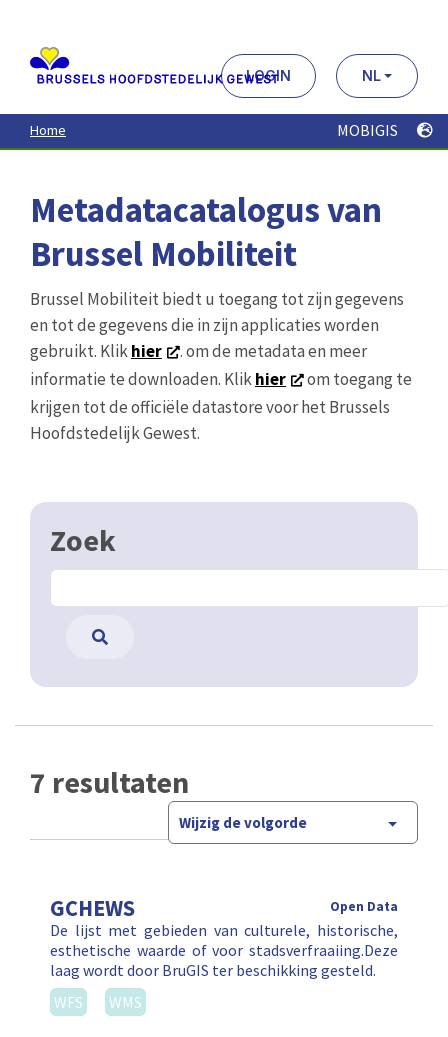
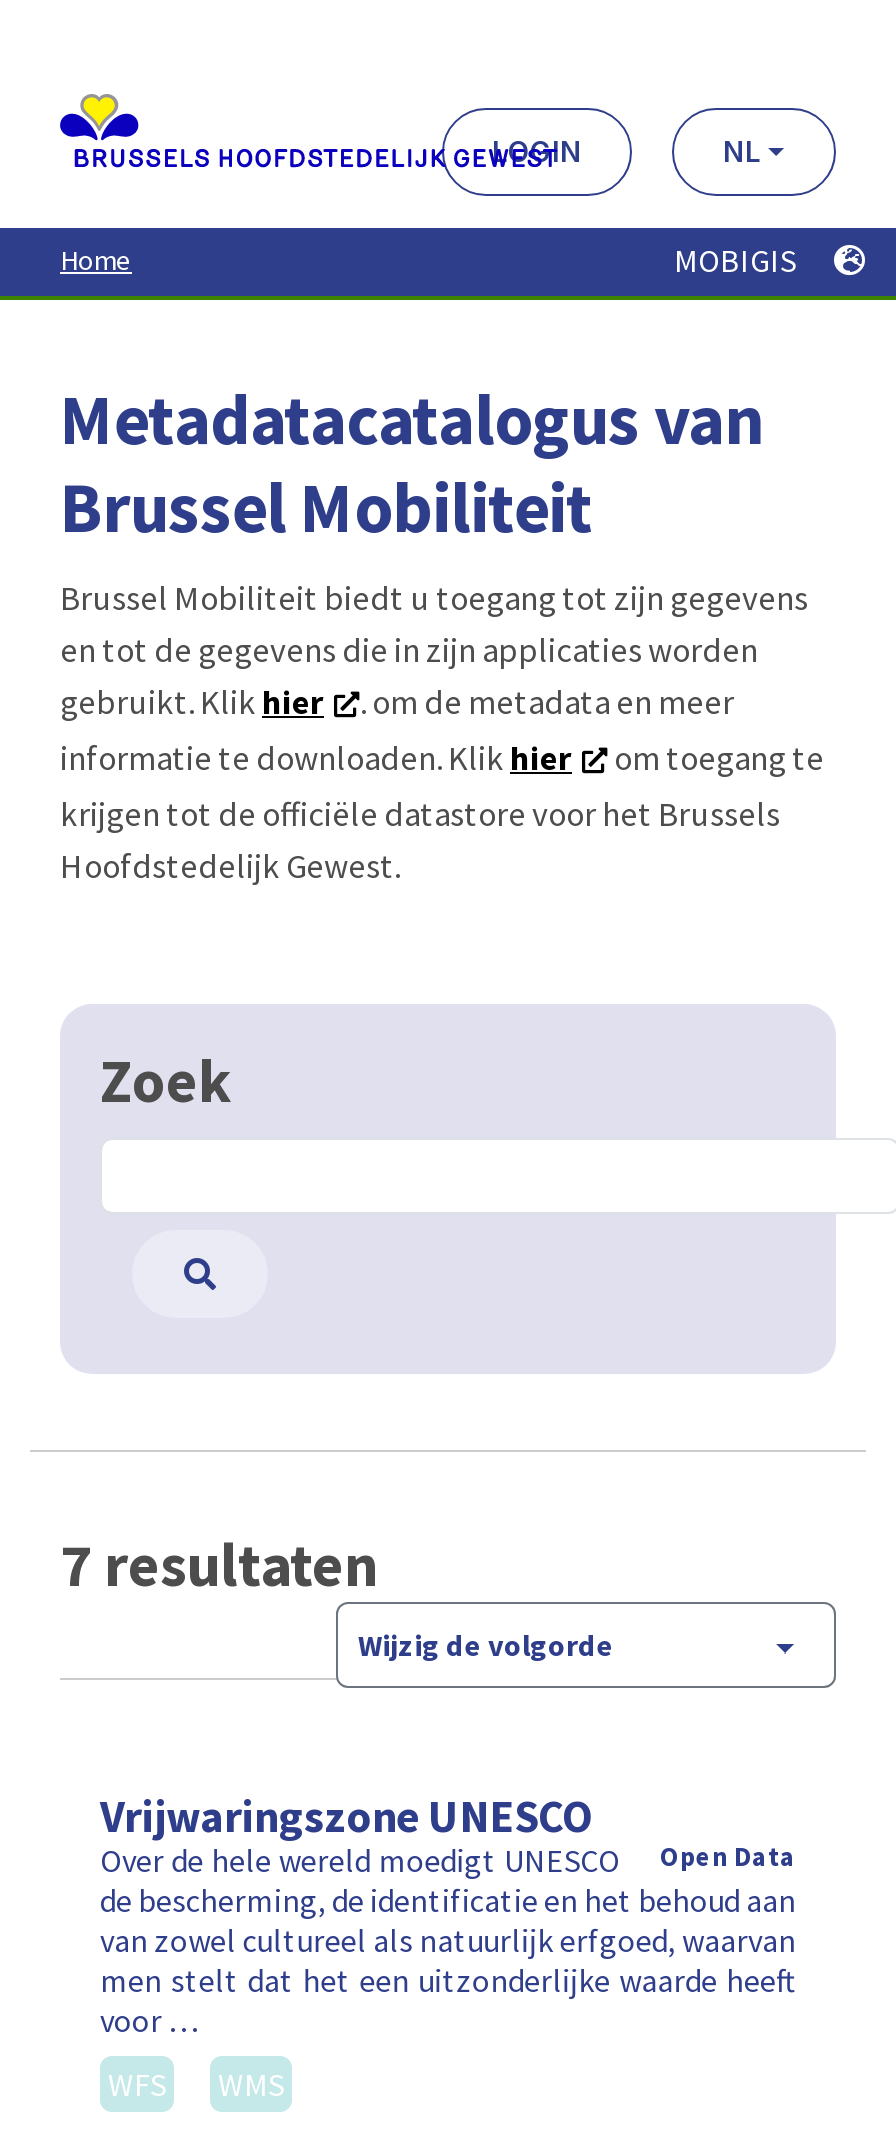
- GCHEWS
+ Vrijwaringszone UNESCO

- De lijst met gebieden van culturele, historische,
- esthetische waarde of voor stadsverfraaiing.Deze
- laag wordt door BruGIS ter beschikking gesteld.
+ Over de hele wereld moedigt UNESCO
+ de bescherming, de identificatie en het behoud aan
+ van zowel cultureel als natuurlijk erfgoed, waarvan
+ men stelt dat het een uitzonderlijke waarde heeft
+ voor …
